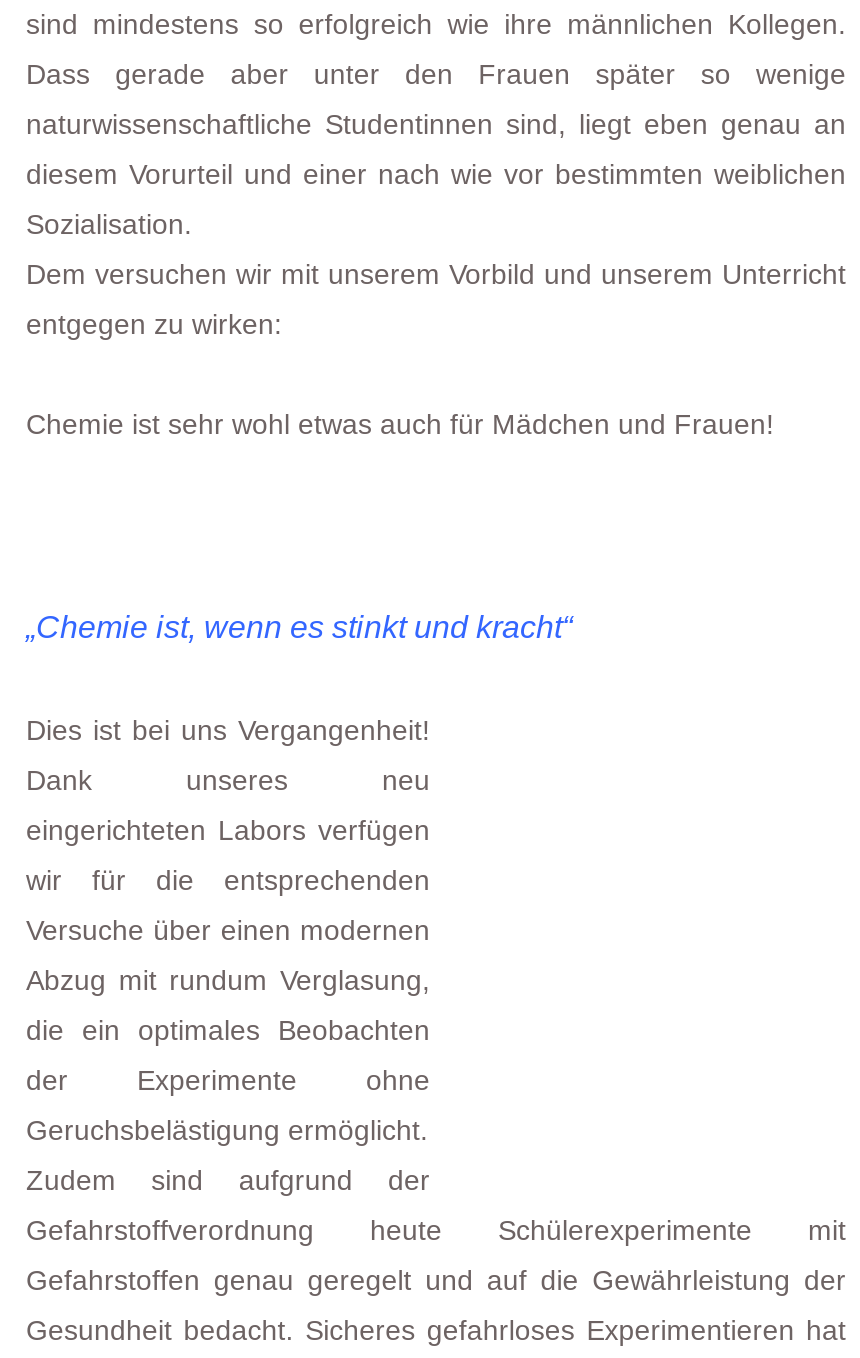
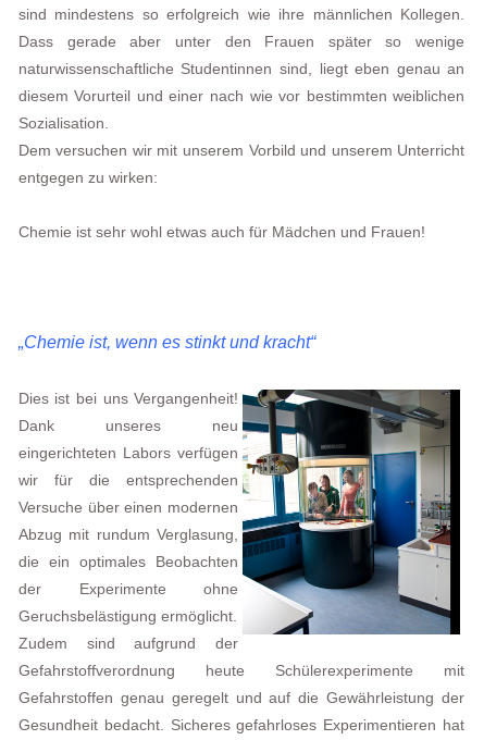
+ [image]
